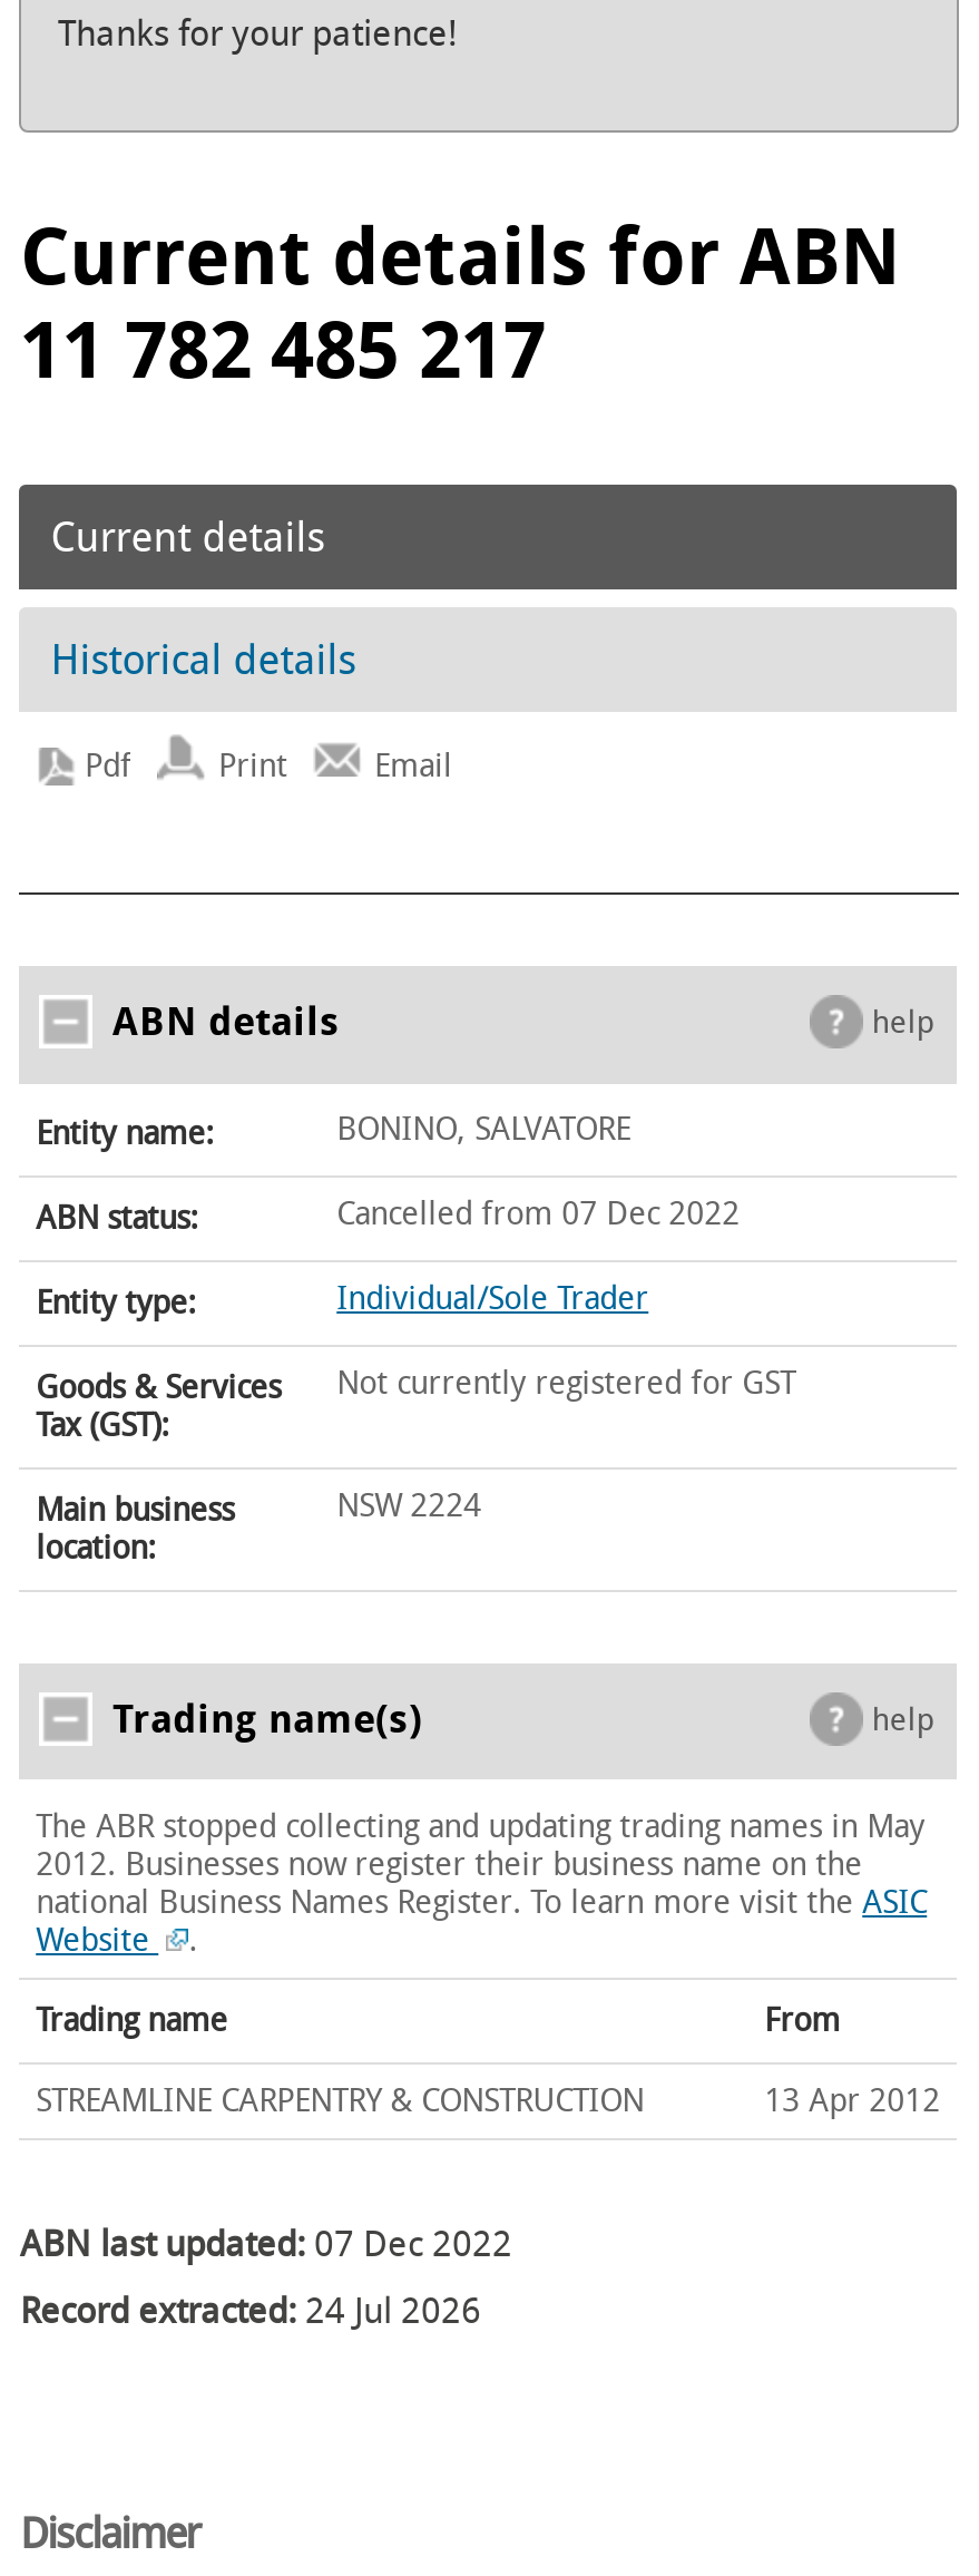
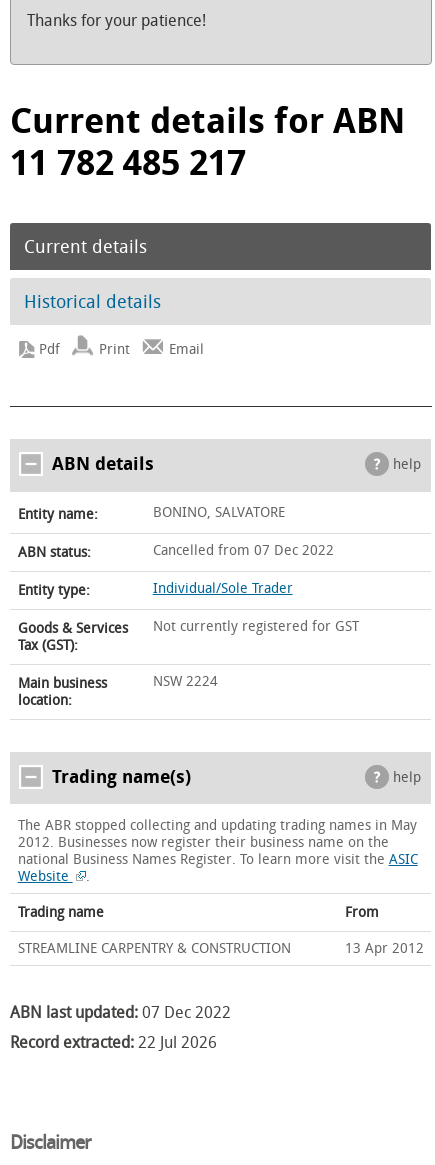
- Record extracted: 24 Jul 2026
+ Record extracted: 22 Jul 2026
